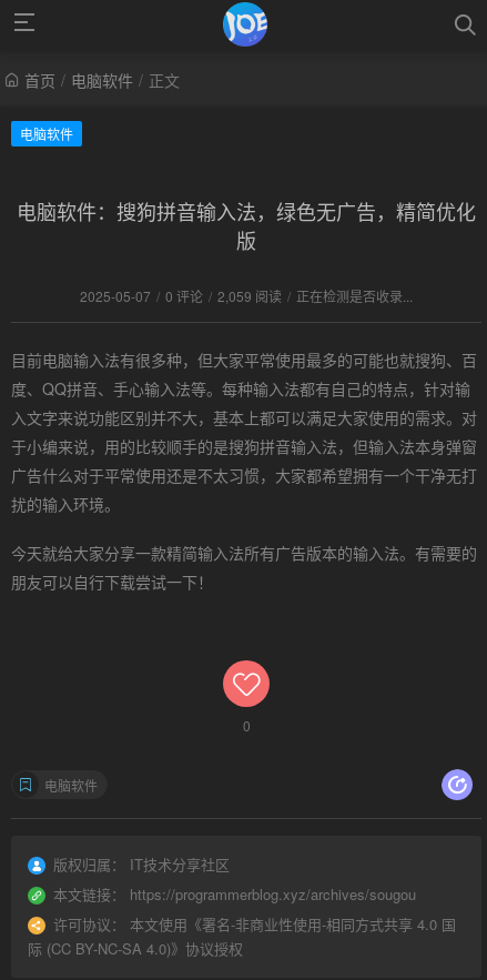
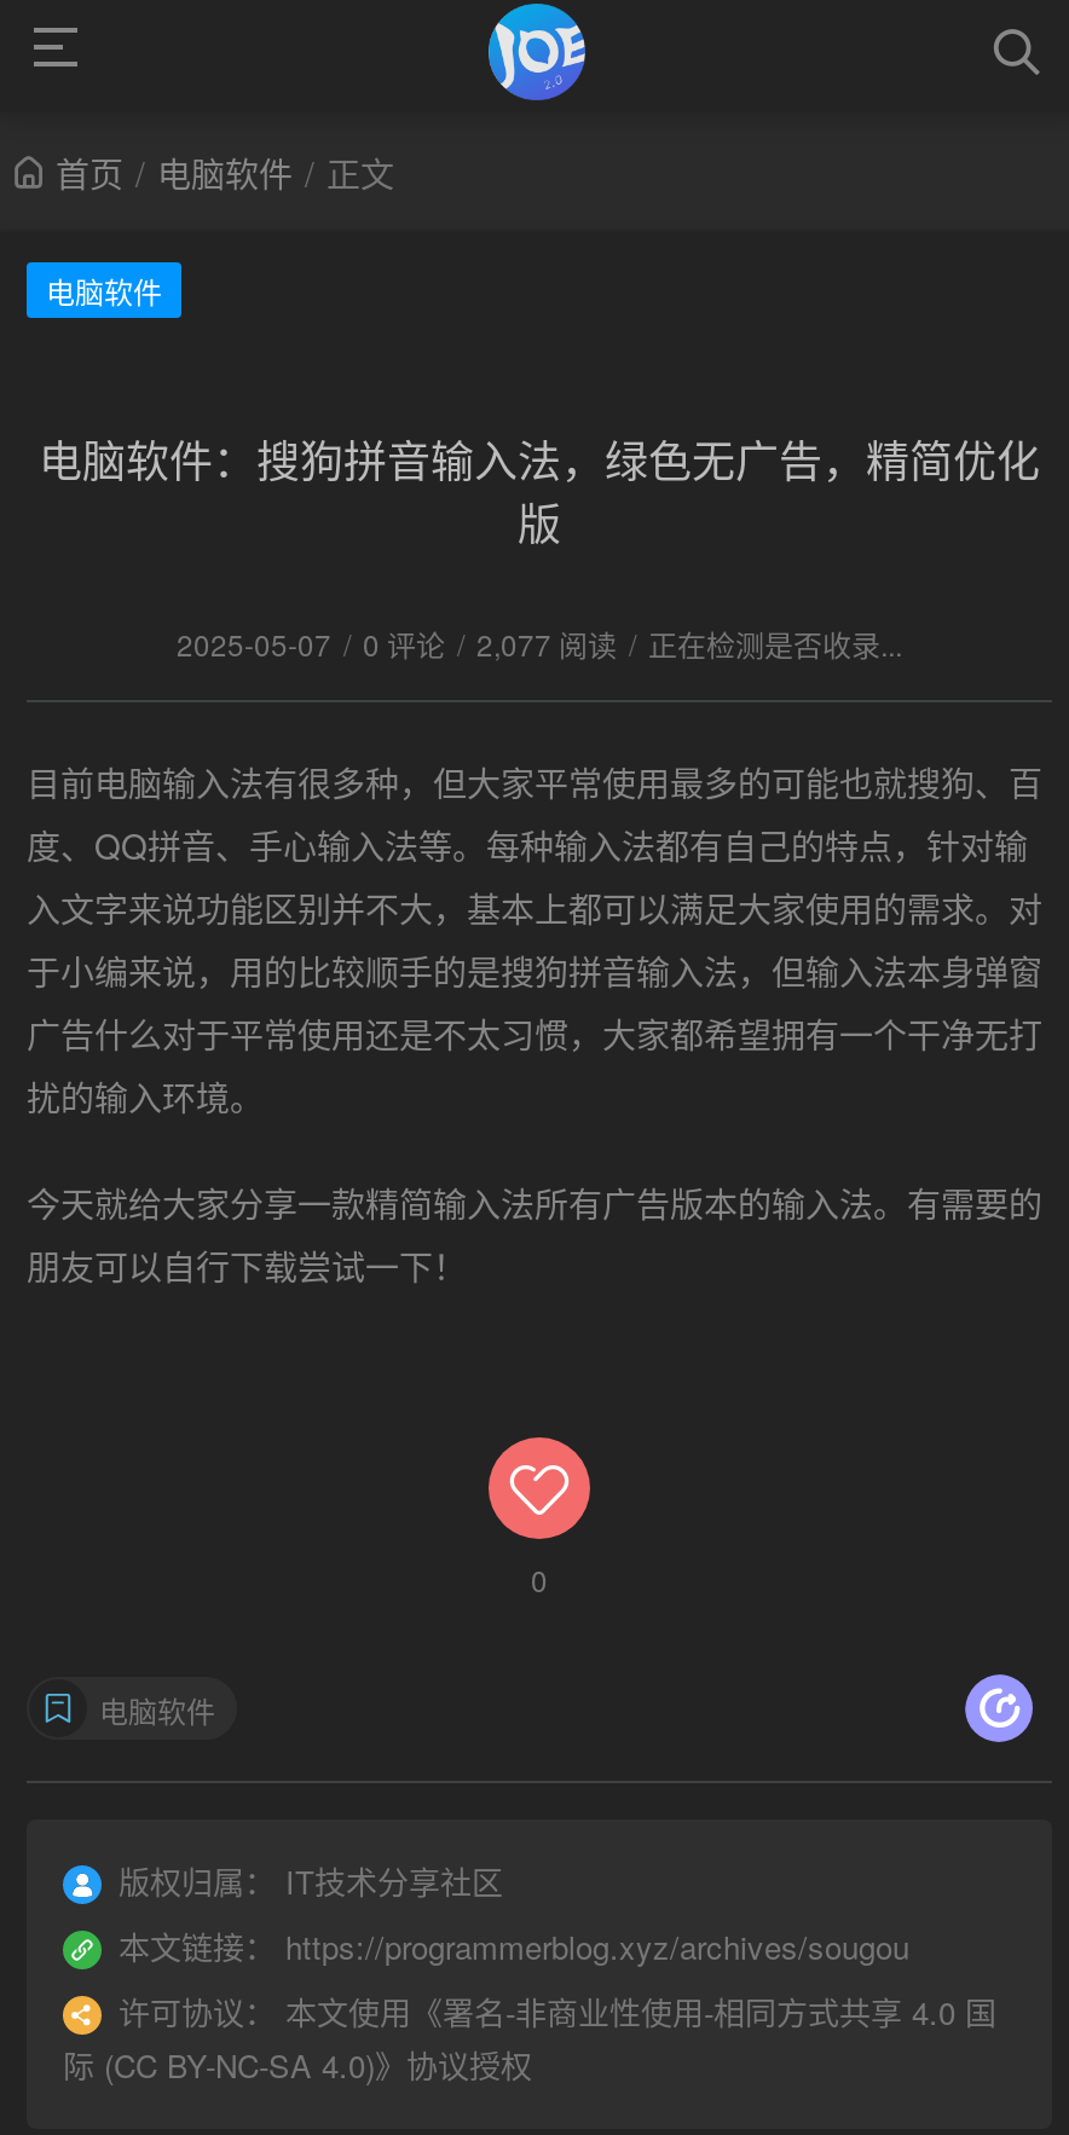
- 2025-05-07 / 0 评论 / 2,059 阅读 / 正在检测是否收录...
+ 2025-05-07 / 0 评论 / 2,077 阅读 / 正在检测是否收录...
